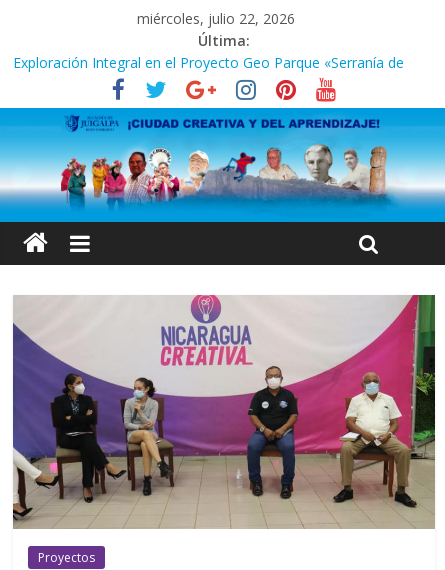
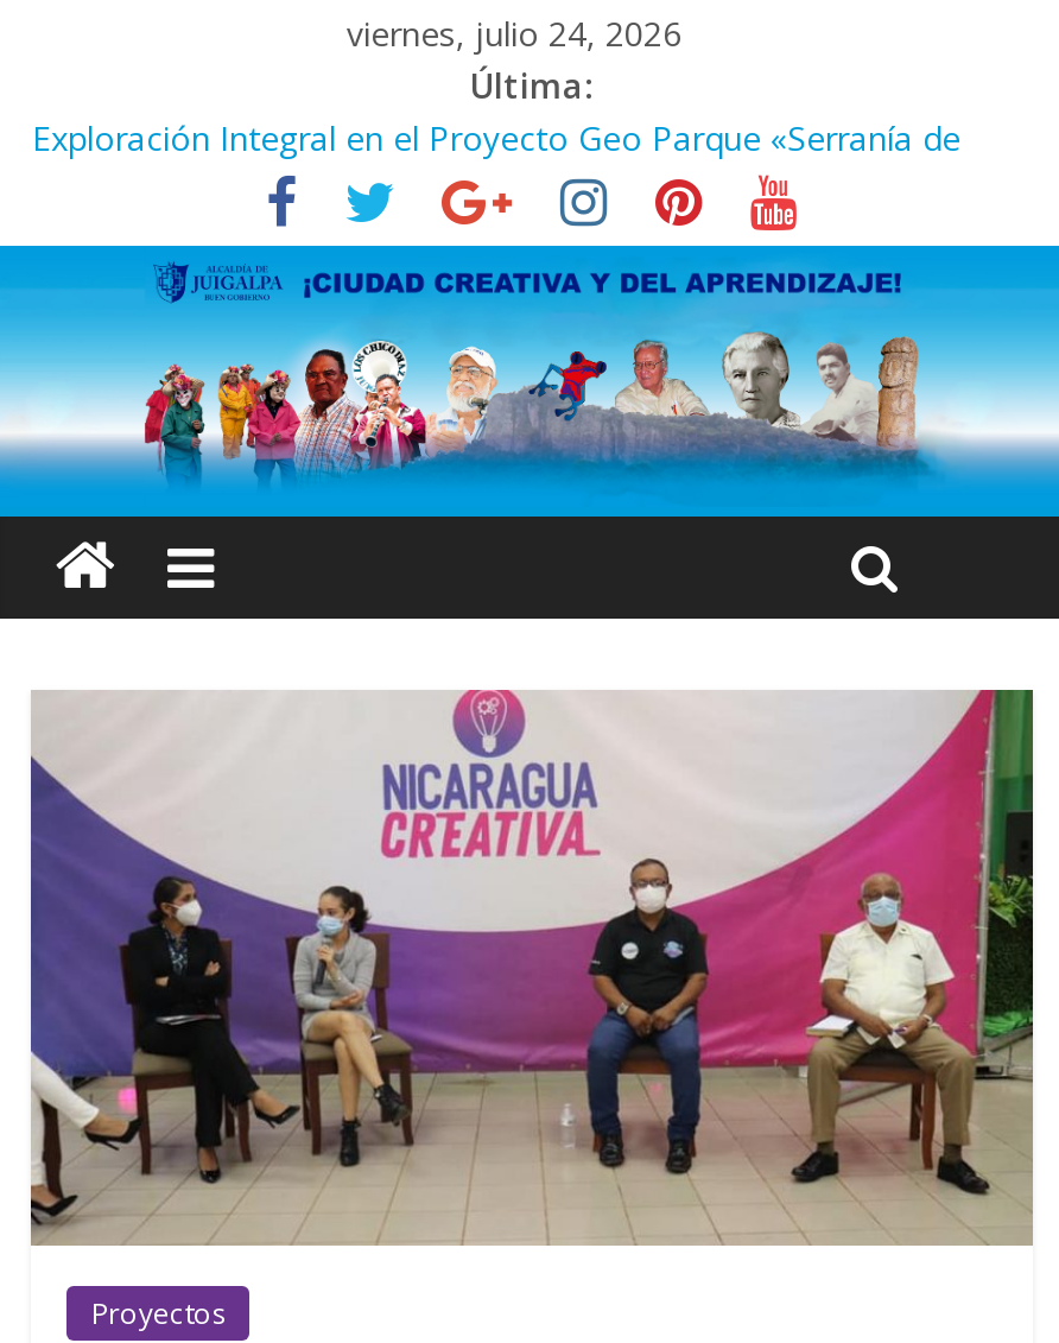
- miércoles, julio 22, 2026
+ viernes, julio 24, 2026
